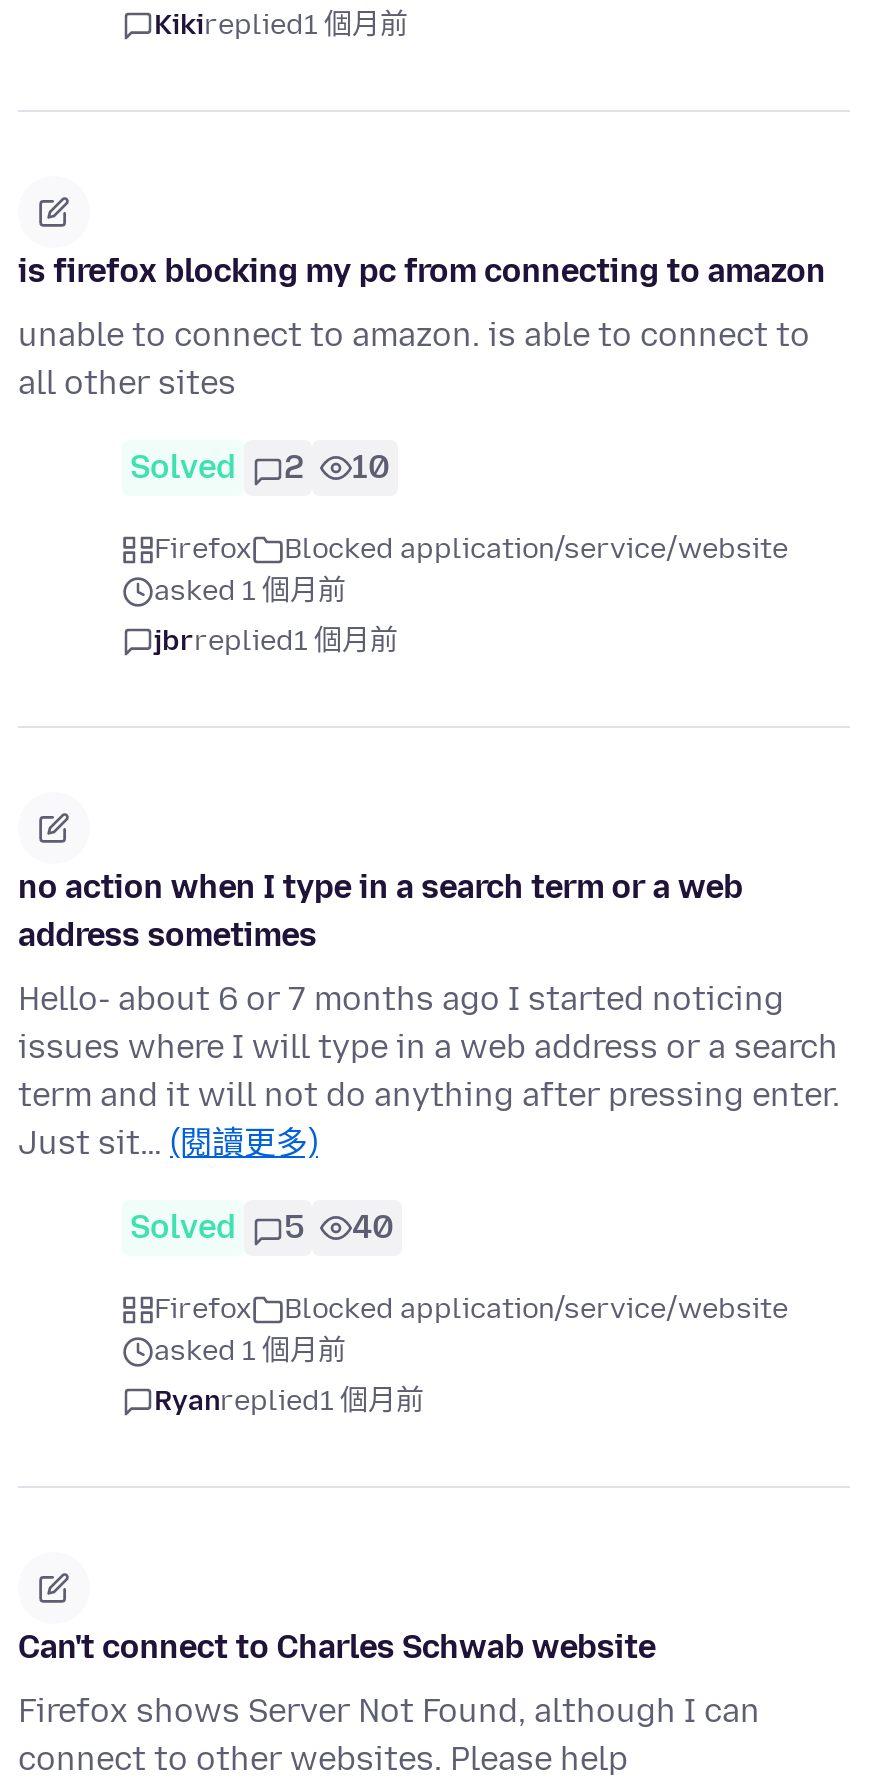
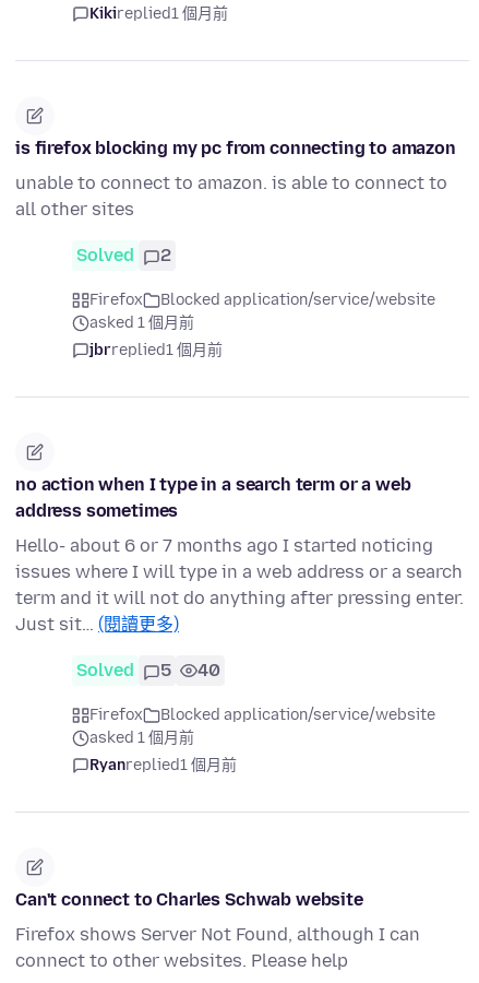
- 10
